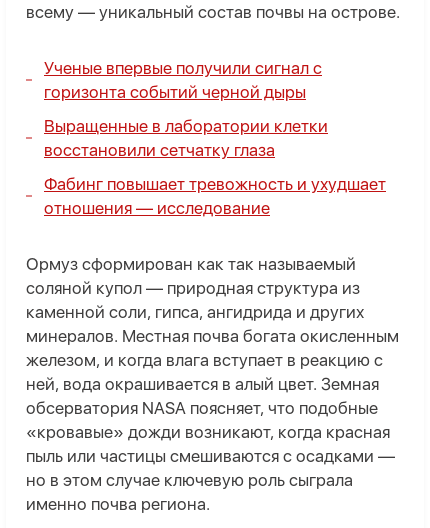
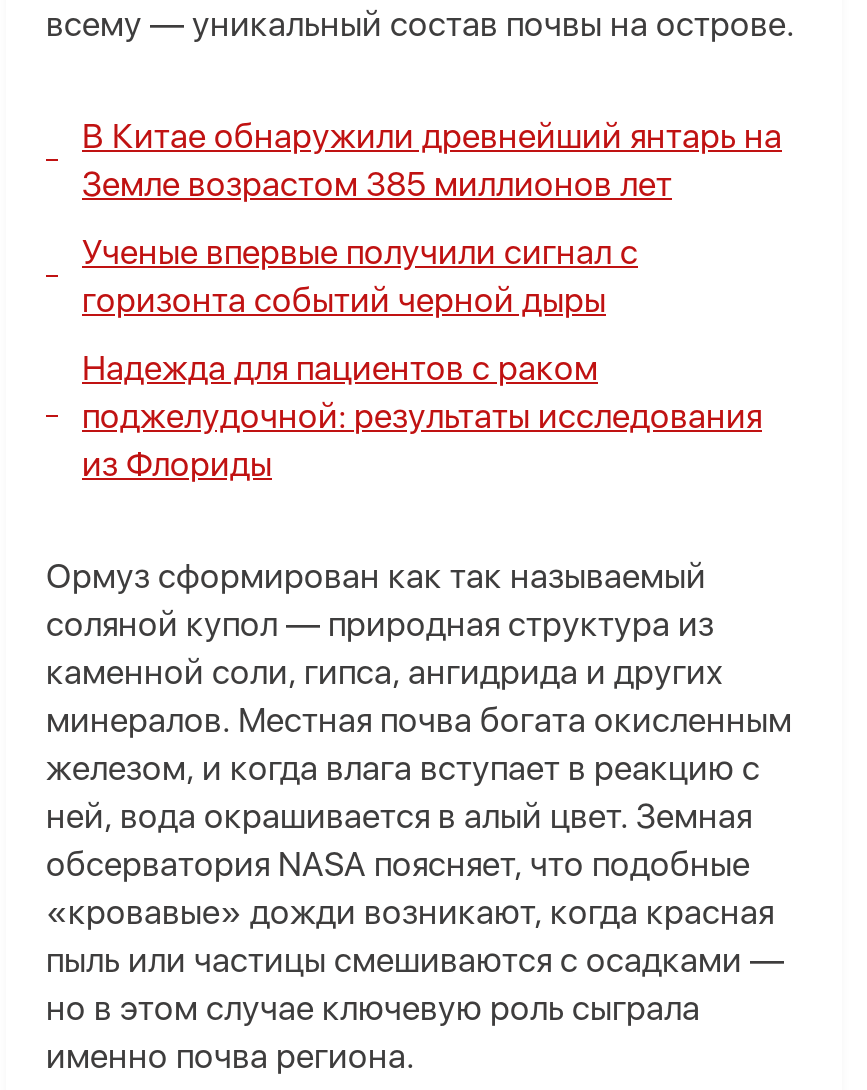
+ В Китае обнаружили древнейший янтарь на
+ Земле возрастом 385 миллионов лет

moved down: Ученые впервые получили сигнал с | горизонта событий черной дыры

- Выращенные в лаборатории клетки
- восстановили сетчатку глаза
- Фабинг повышает тревожность и ухудшает
- отношения — исследование
+ Надежда для пациентов с раком
+ поджелудочной: результаты исследования
+ из Флориды
